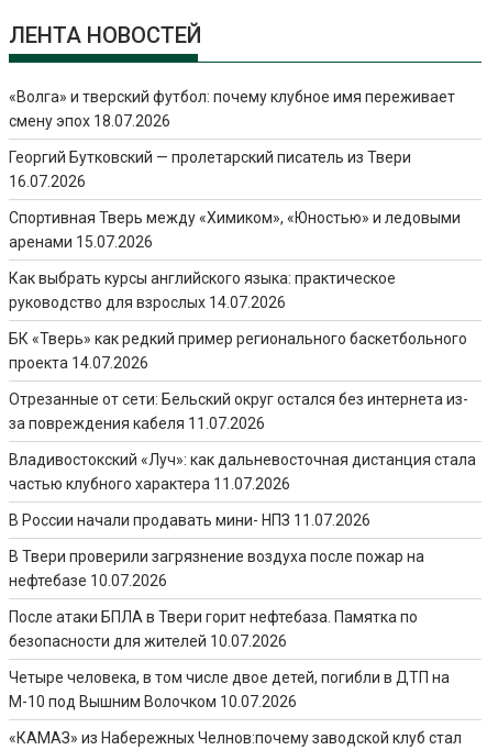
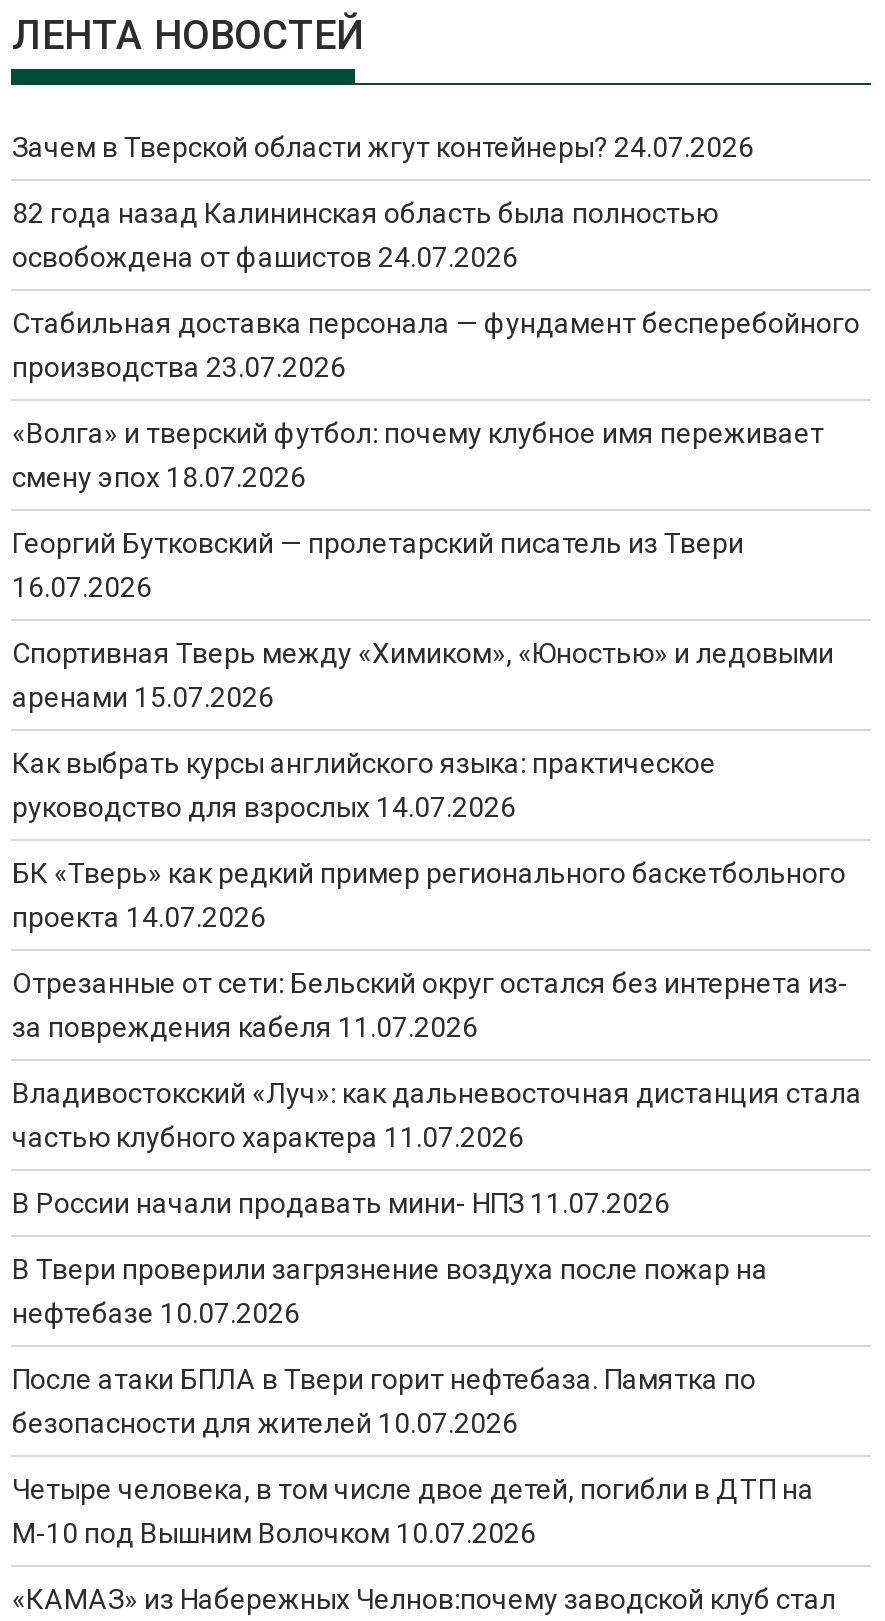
+ Зачем в Тверской области жгут контейнеры? 24.07.2026
+ 82 года назад Калининская область была полностью
+ освобождена от фашистов 24.07.2026
+ Стабильная доставка персонала — фундамент бесперебойного
+ производства 23.07.2026
